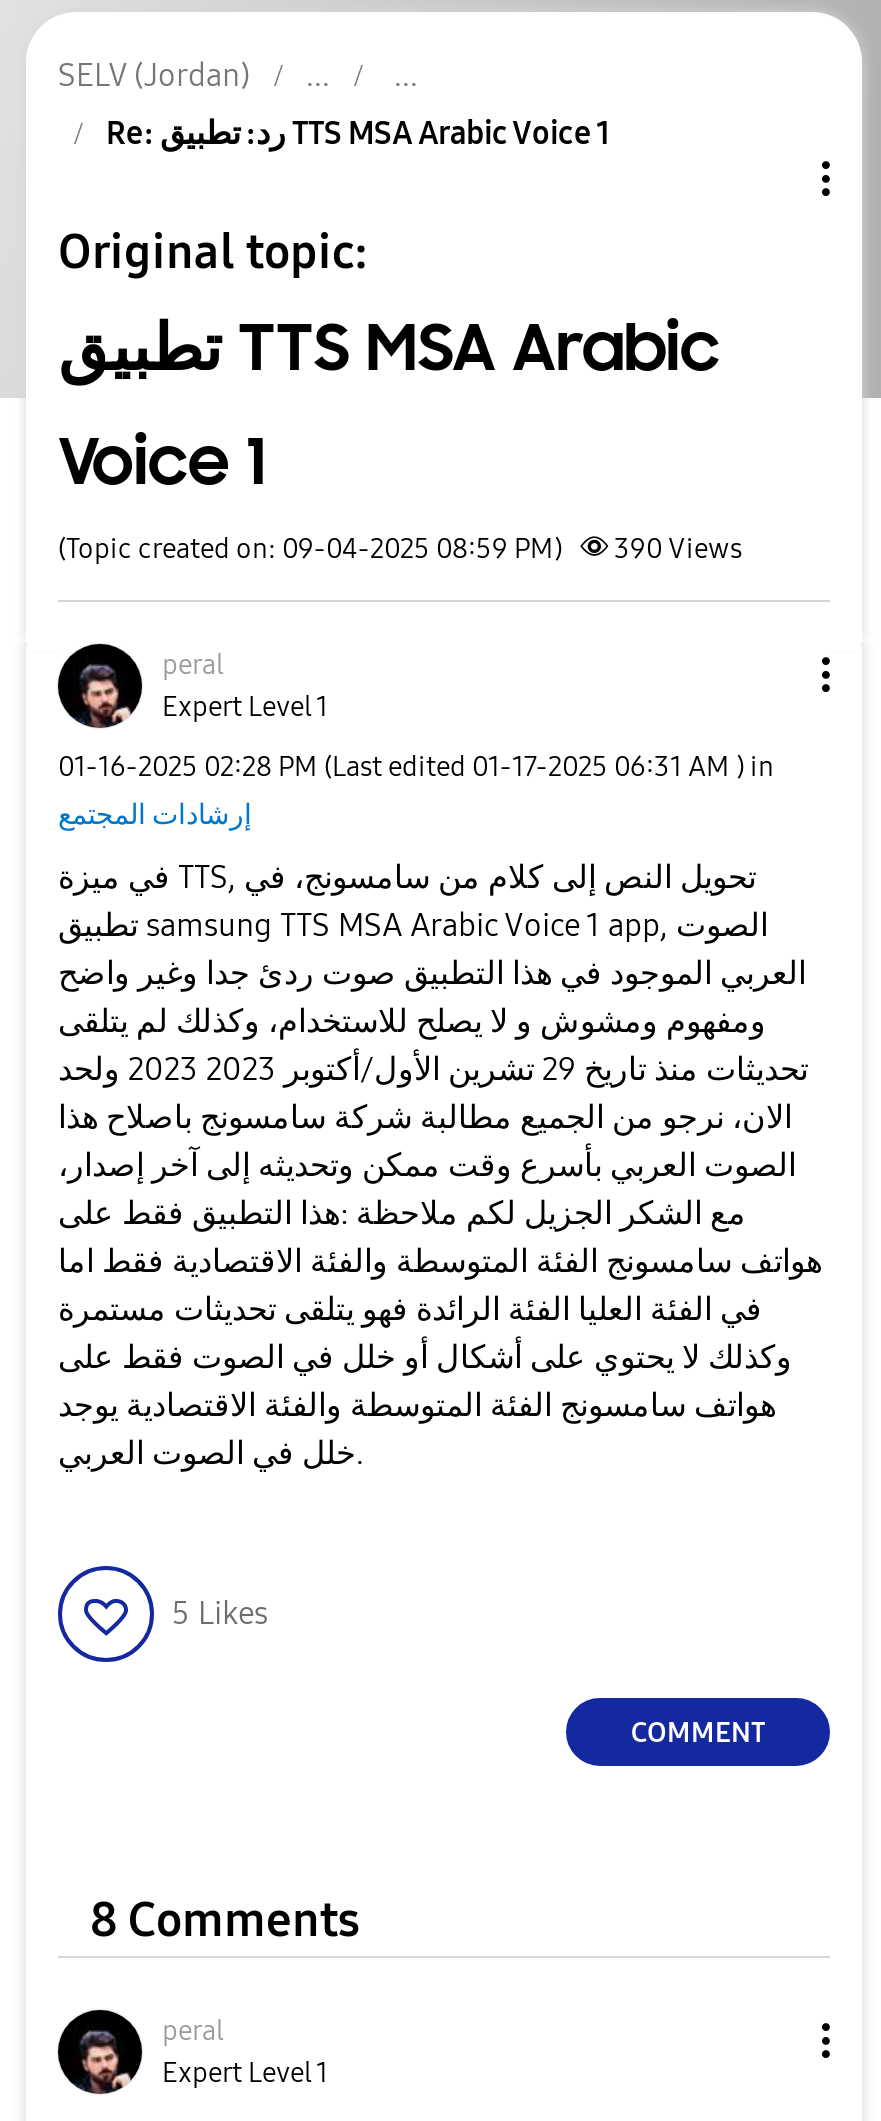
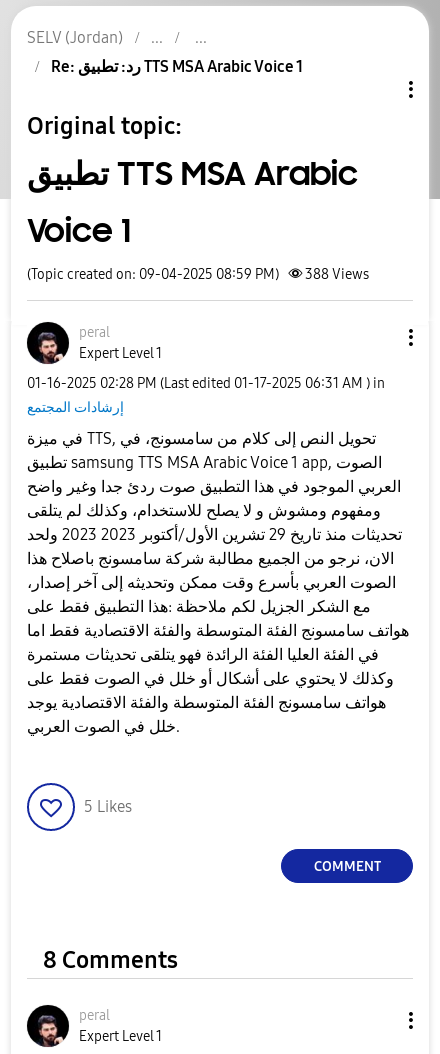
- (Topic created on: 09-04-2025 08:59 PM) 390 Views
+ (Topic created on: 09-04-2025 08:59 PM) 388 Views
